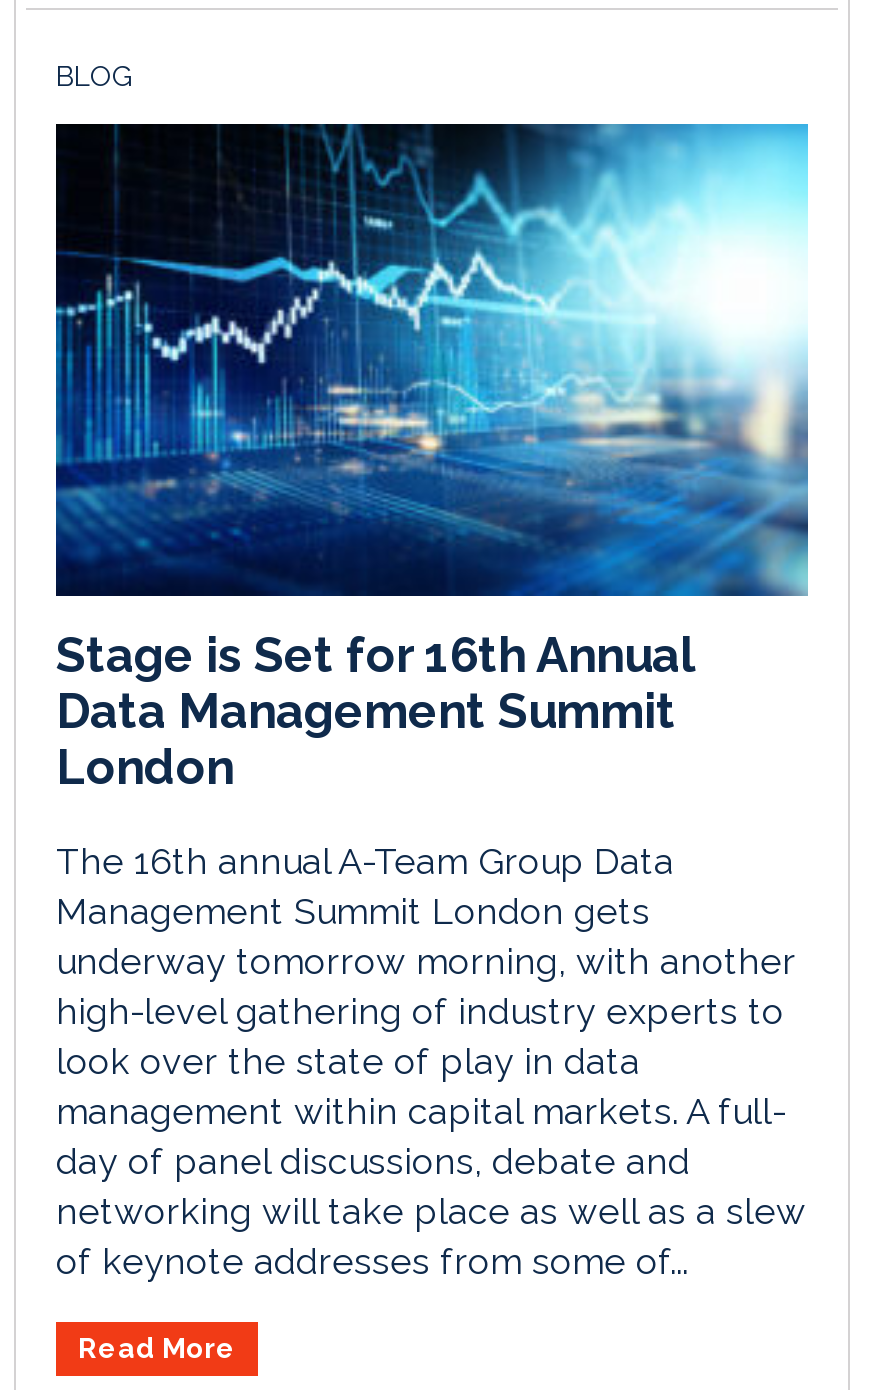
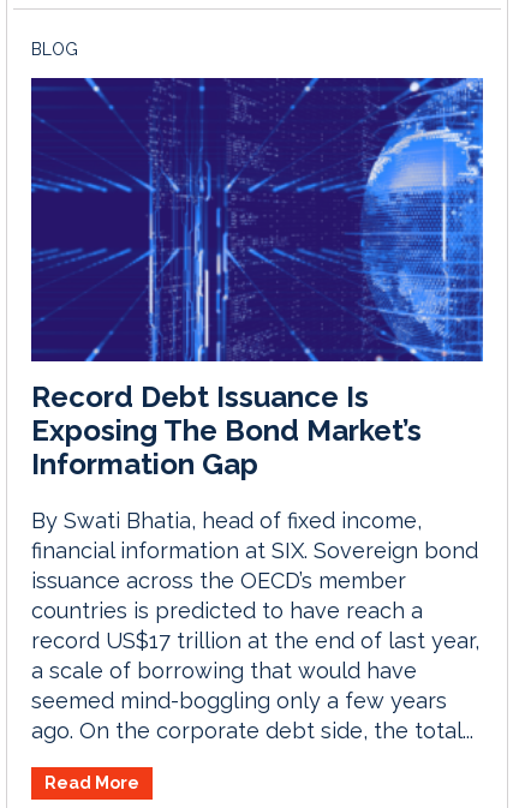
- [image]
- Stage is Set for 16th Annual
- Data Management Summit
- London
+ [image]
+ Record Debt Issuance Is
+ Exposing The Bond Market’s
+ Information Gap

- The 16th annual A-Team Group Data
- Management Summit London gets
- underway tomorrow morning, with another
- high-level gathering of industry experts to
- look over the state of play in data
- management within capital markets. A full-
- day of panel discussions, debate and
- networking will take place as well as a slew
- of keynote addresses from some of...
+ By Swati Bhatia, head of fixed income,
+ financial information at SIX. Sovereign bond
+ issuance across the OECD’s member
+ countries is predicted to have reach a
+ record US$17 trillion at the end of last year,
+ a scale of borrowing that would have
+ seemed mind-boggling only a few years
+ ago. On the corporate debt side, the total...
